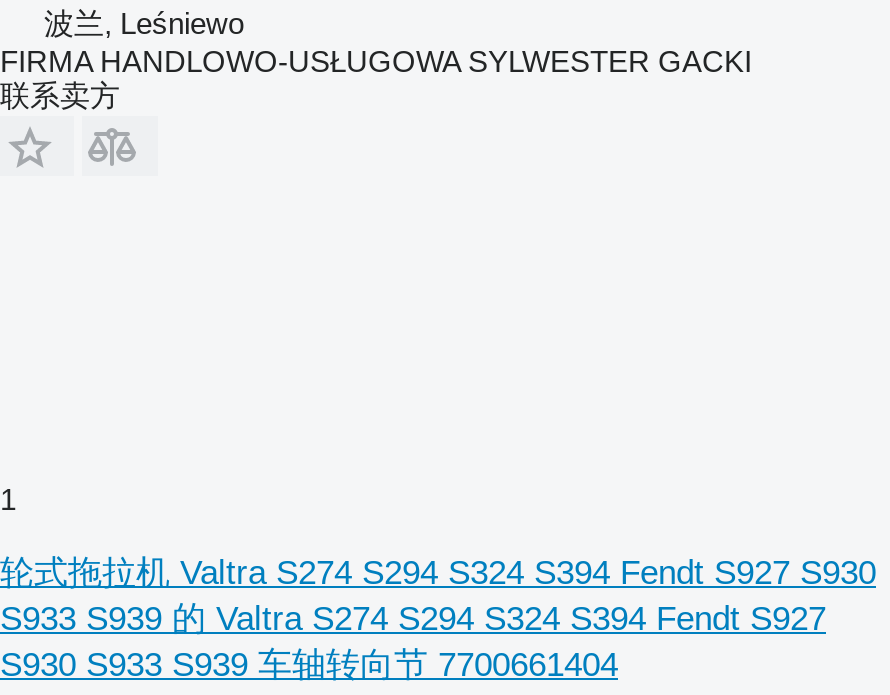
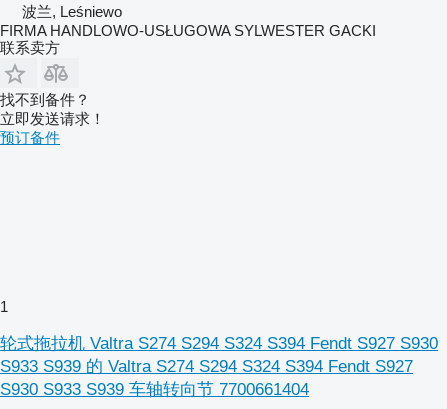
+ 找不到备件？
+ 立即发送请求！
+ 预订备件
